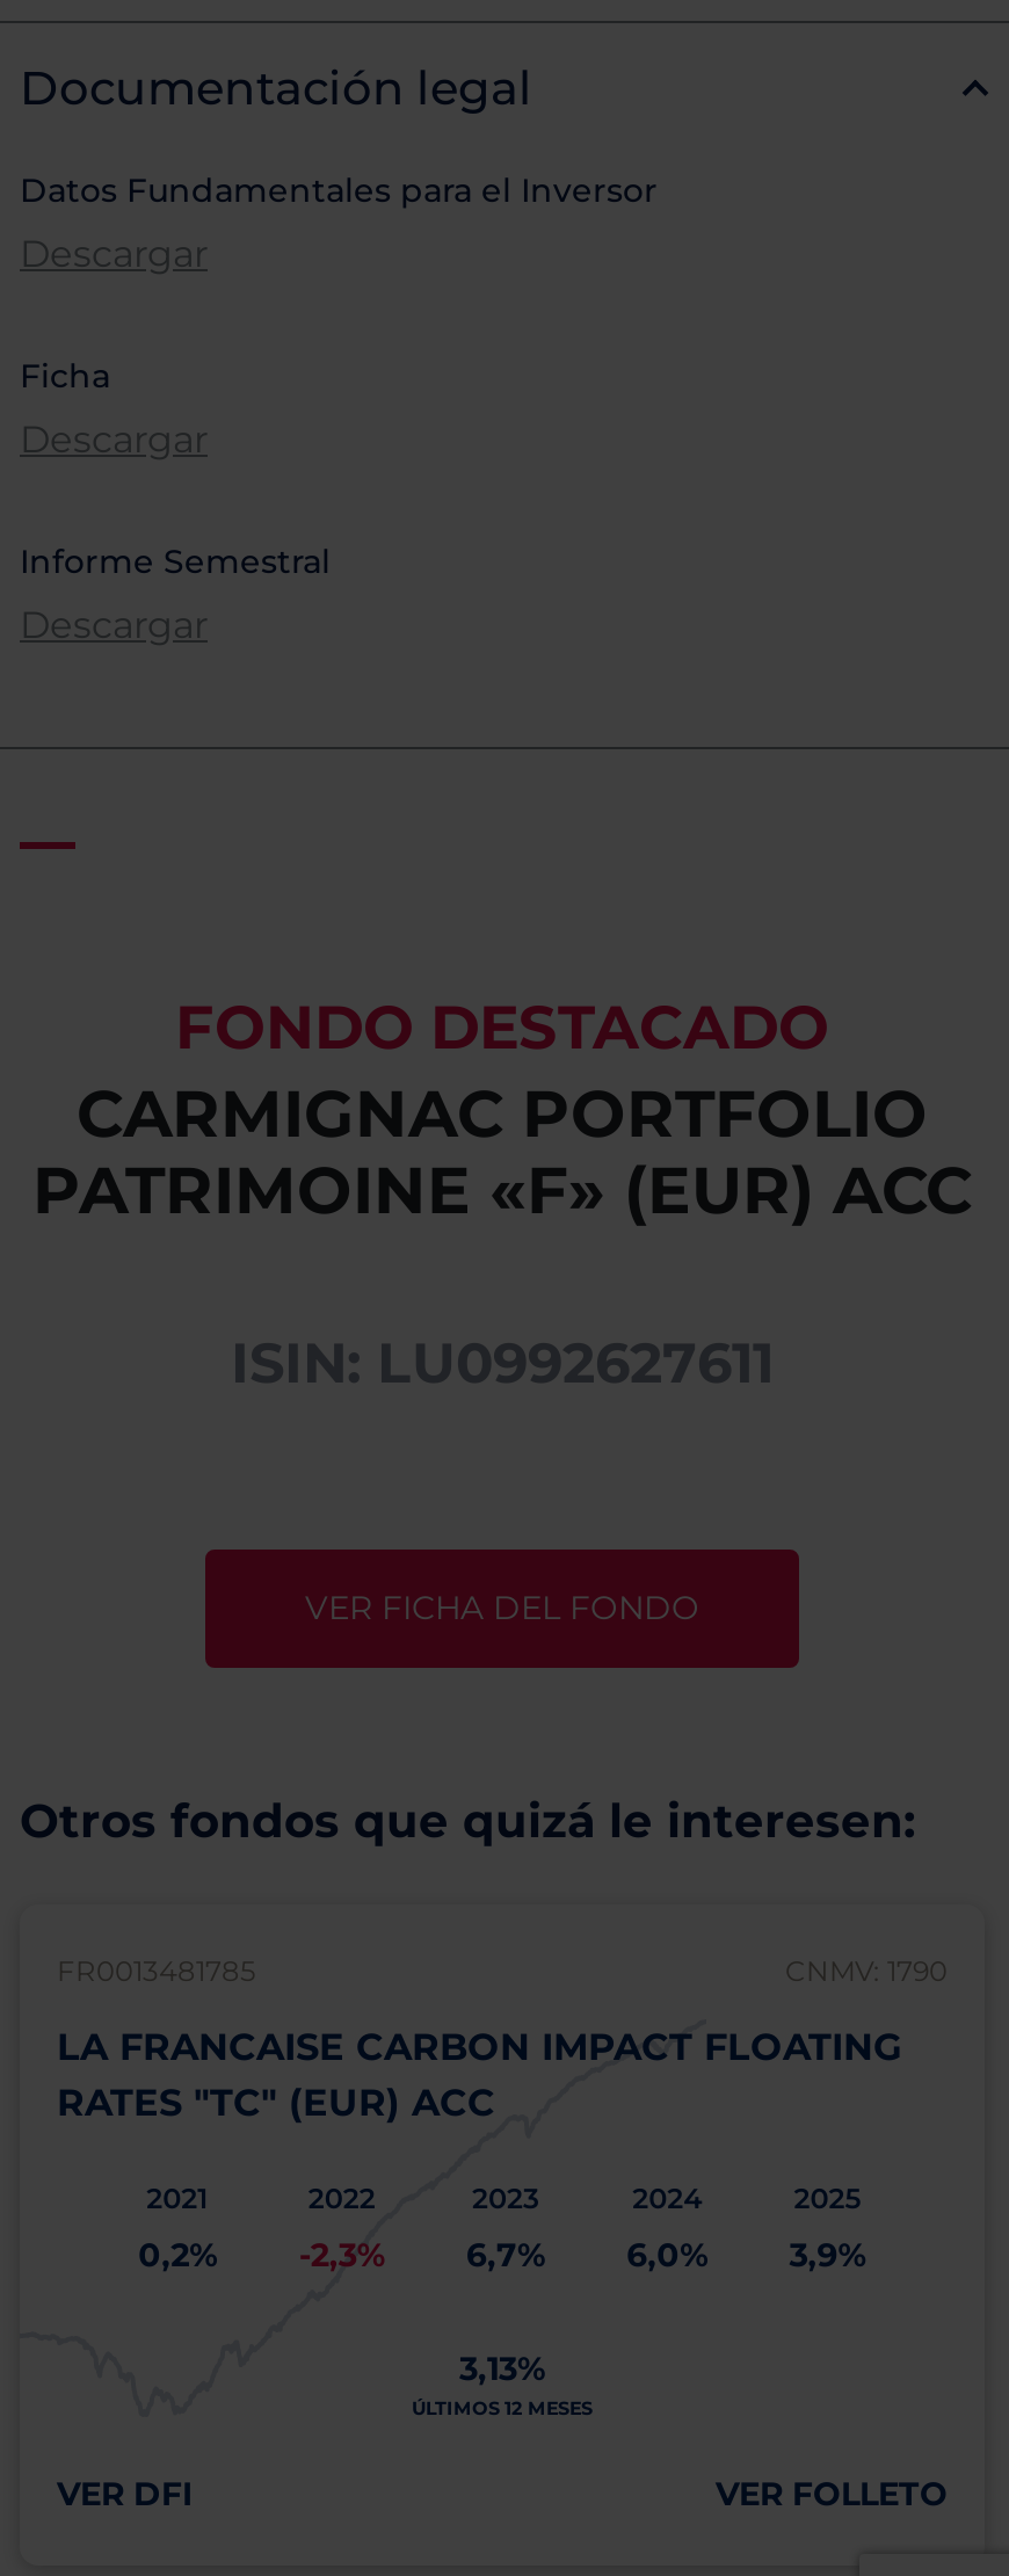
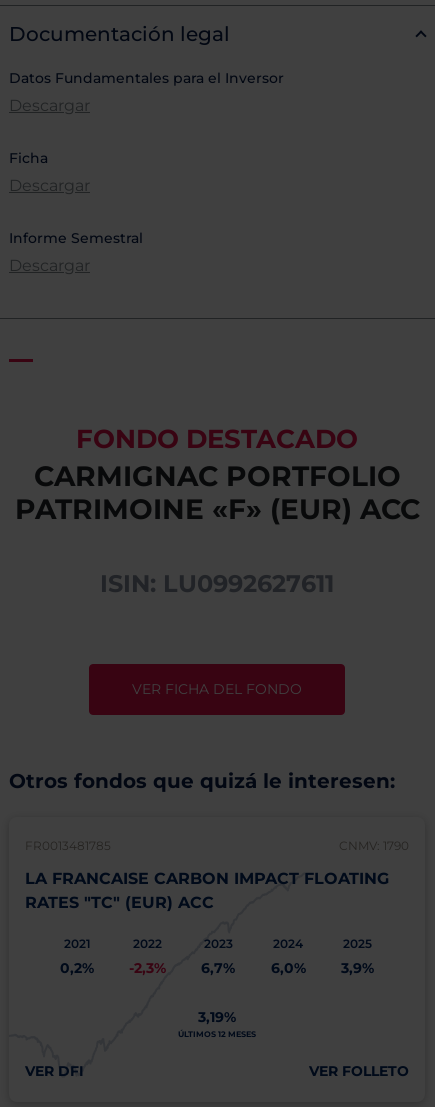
- 3,13%
+ 3,19%
